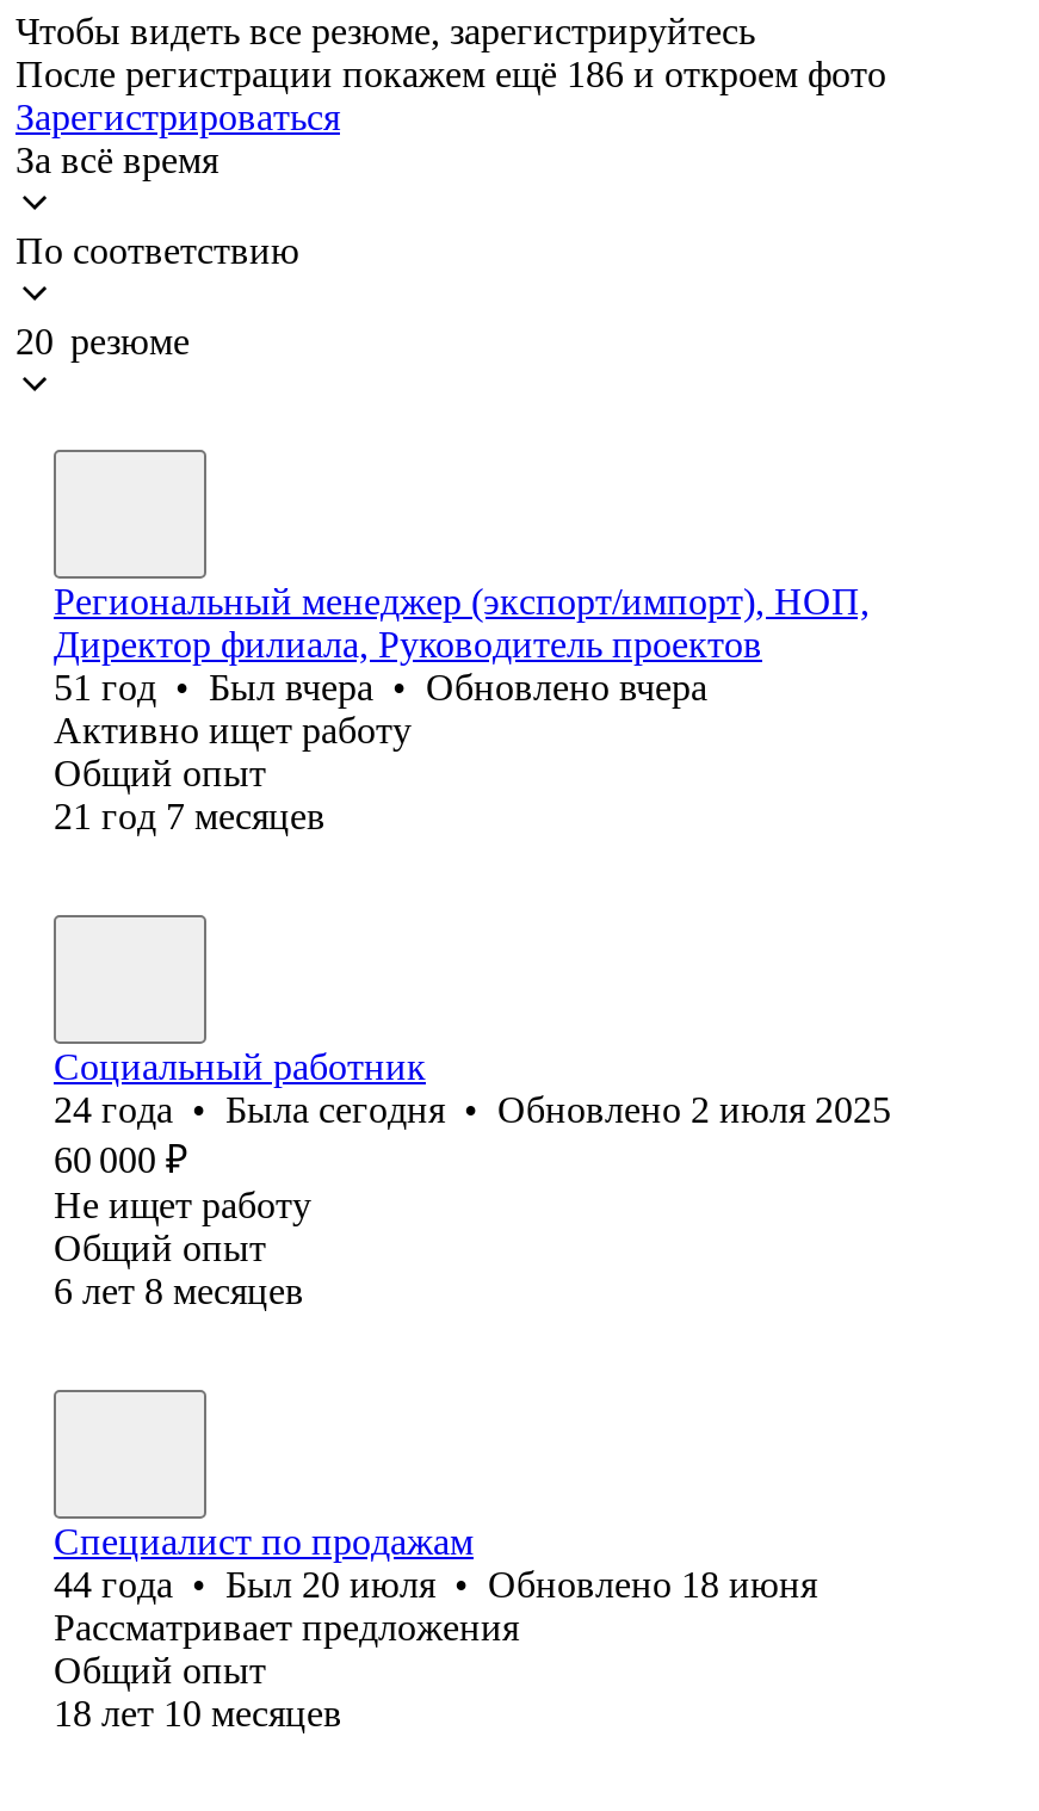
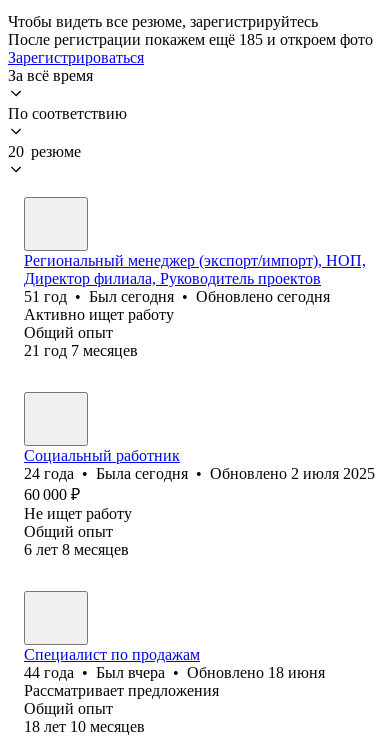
- После регистрации покажем ещё 186 и откроем фото
+ После регистрации покажем ещё 185 и откроем фото

- 51 год • Был вчера • Обновлено вчера
+ 51 год • Был сегодня • Обновлено сегодня

- 44 года • Был 20 июля • Обновлено 18 июня
+ 44 года • Был вчера • Обновлено 18 июня
